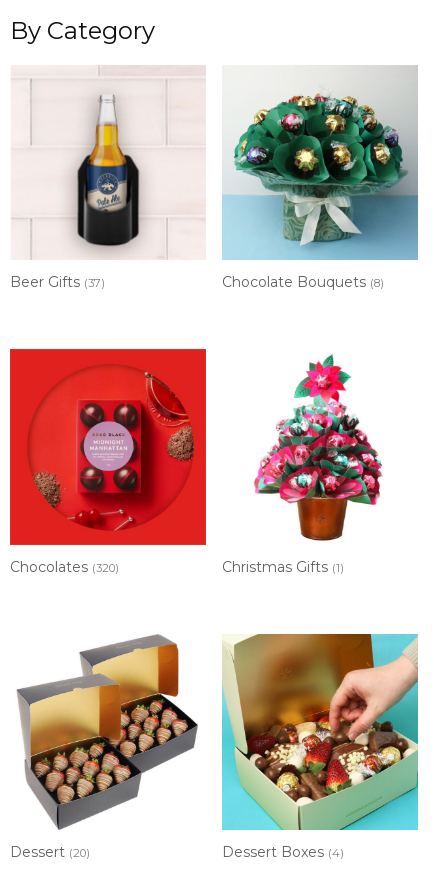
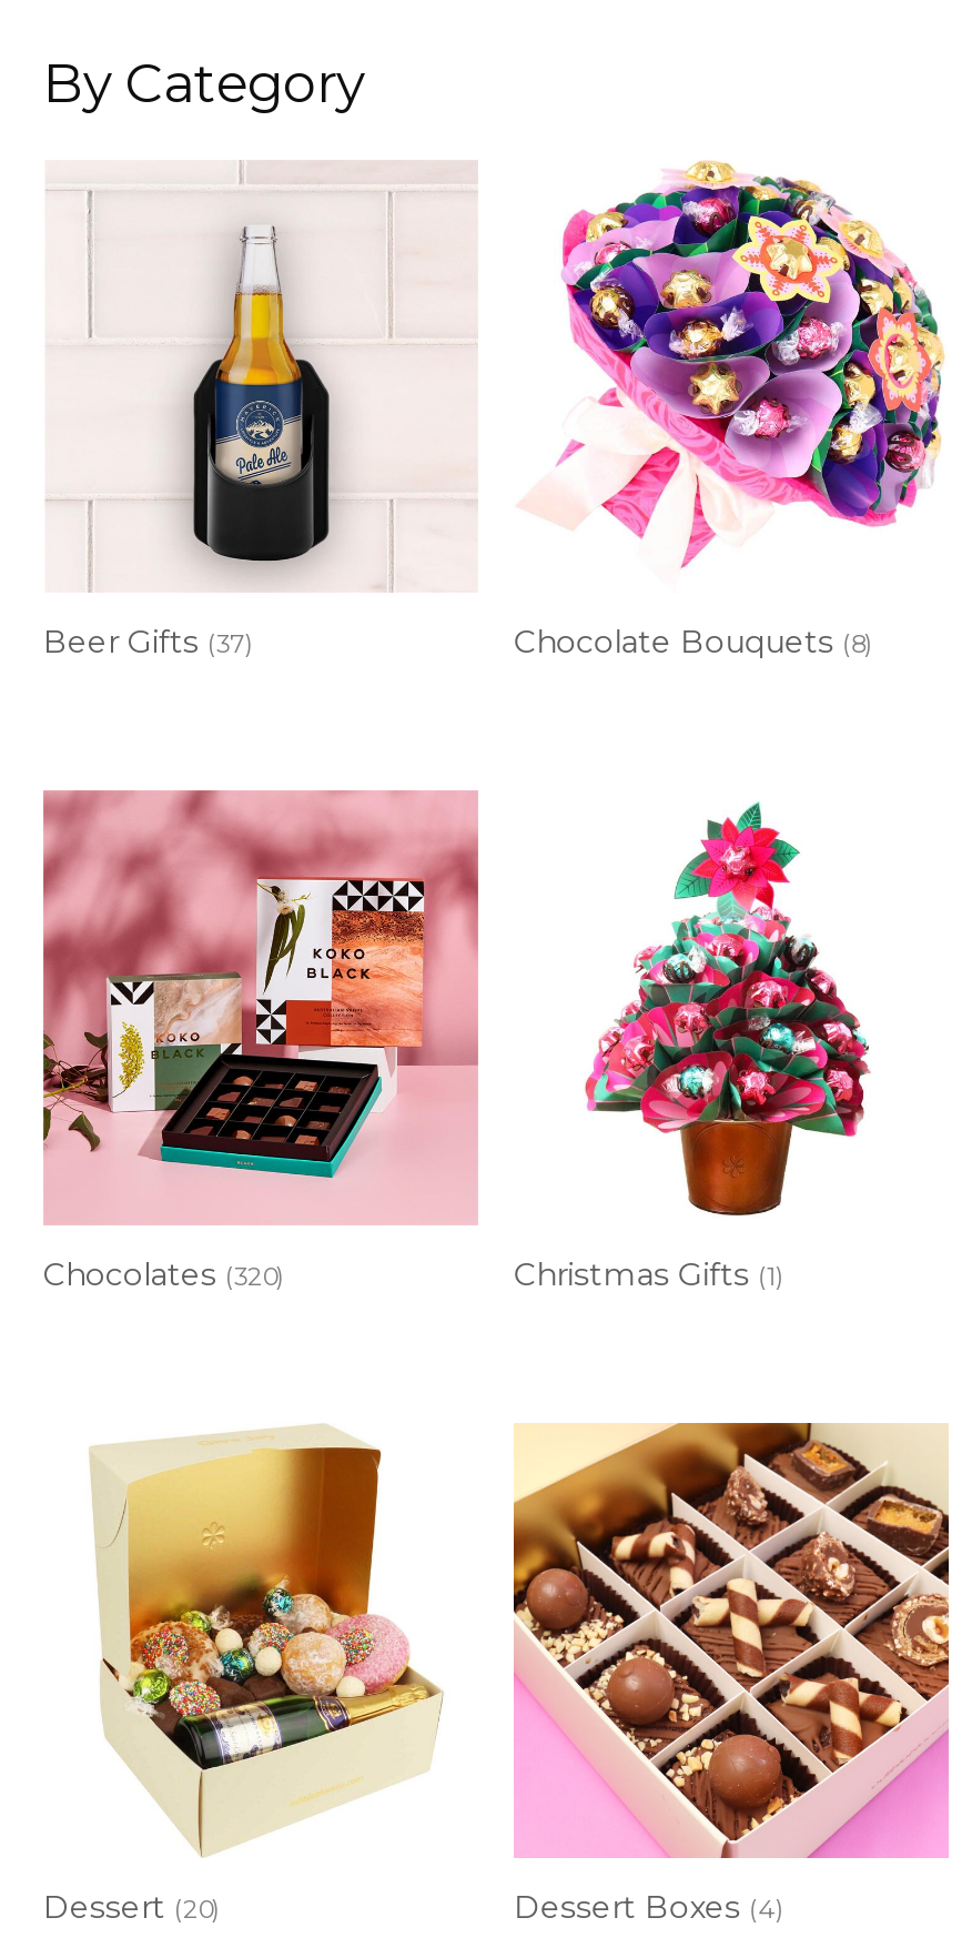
- [image]
+ [image]

- [image]
+ [image]

- [image]
+ [image]

- [image]
+ [image]
